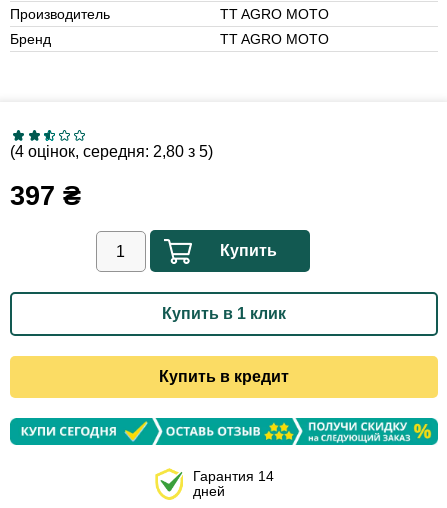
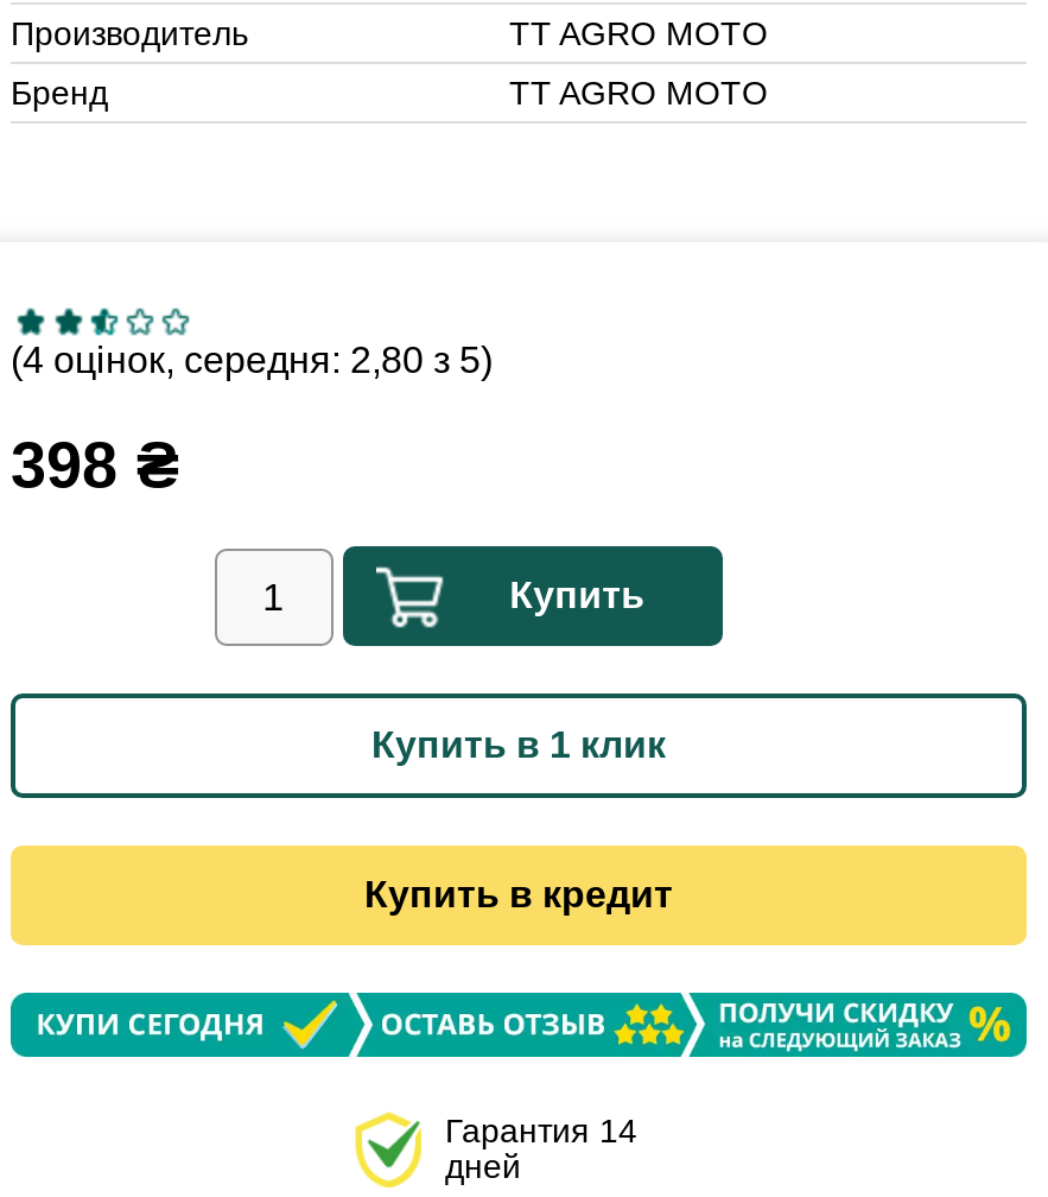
- 397 ₴
+ 398 ₴
